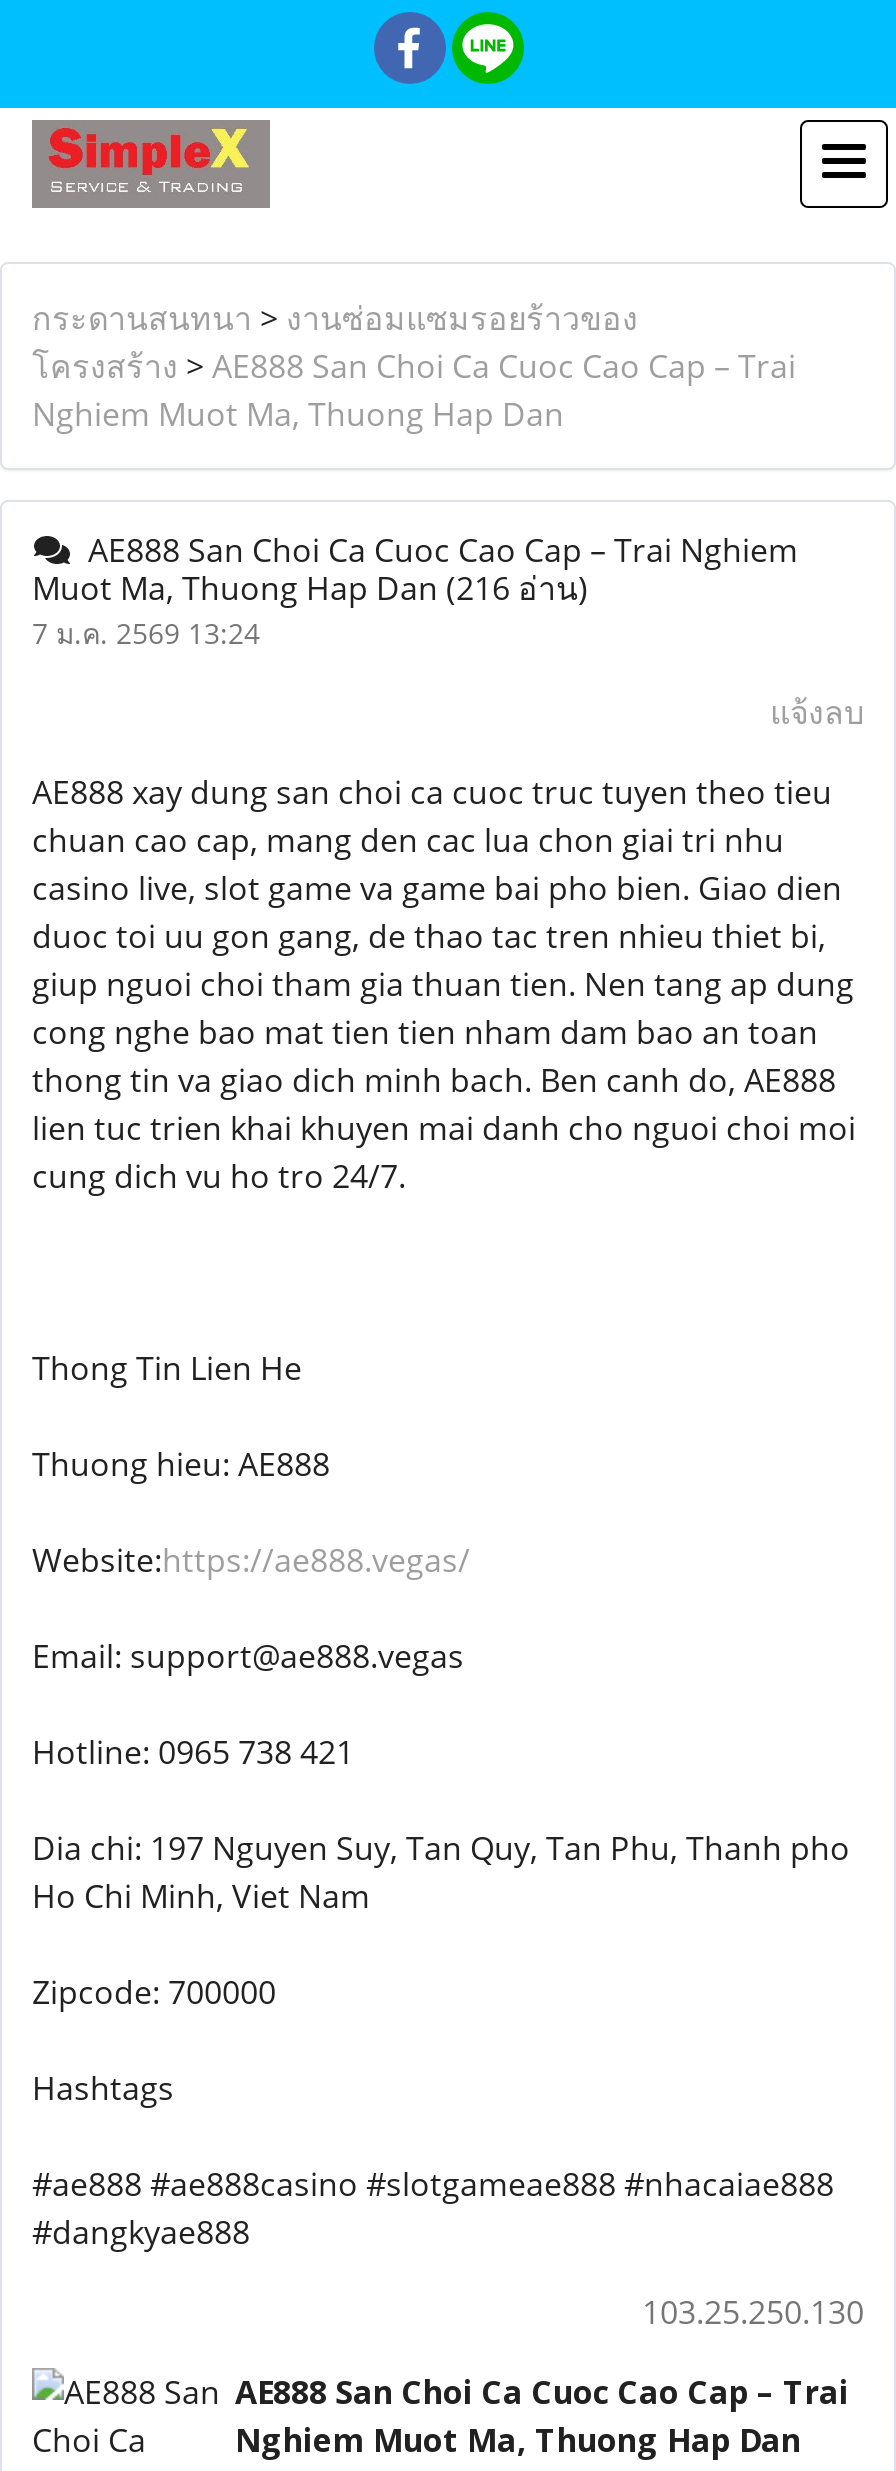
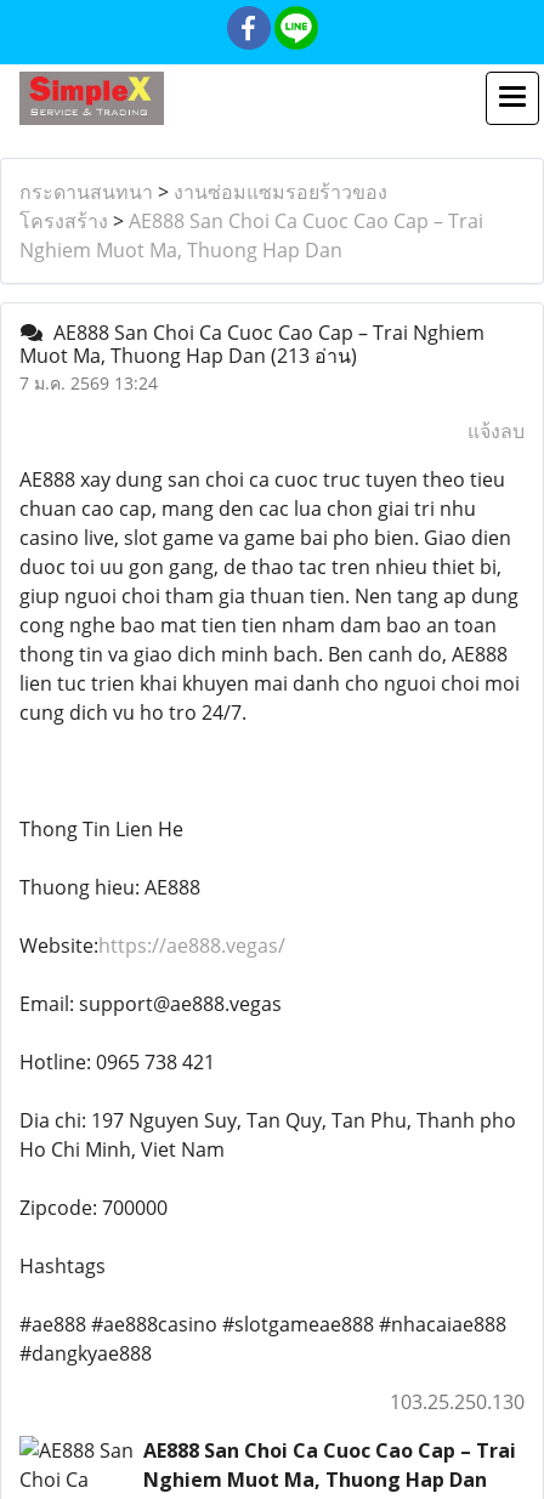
- Muot Ma, Thuong Hap Dan (216 อ่าน)
+ Muot Ma, Thuong Hap Dan (213 อ่าน)
